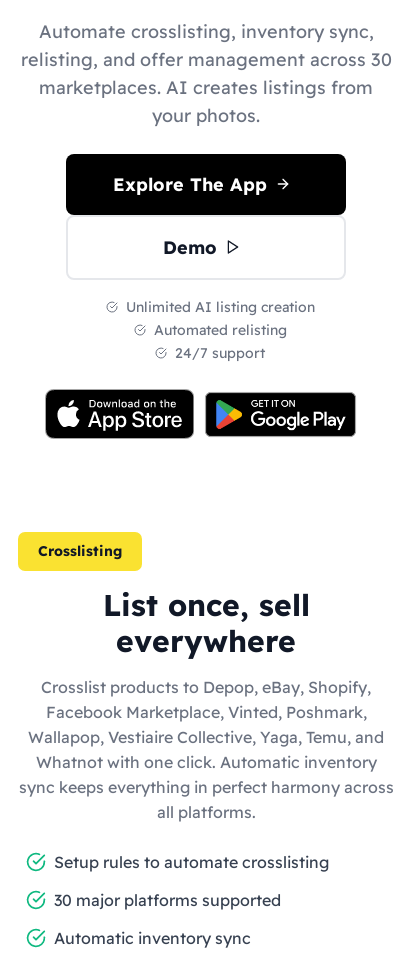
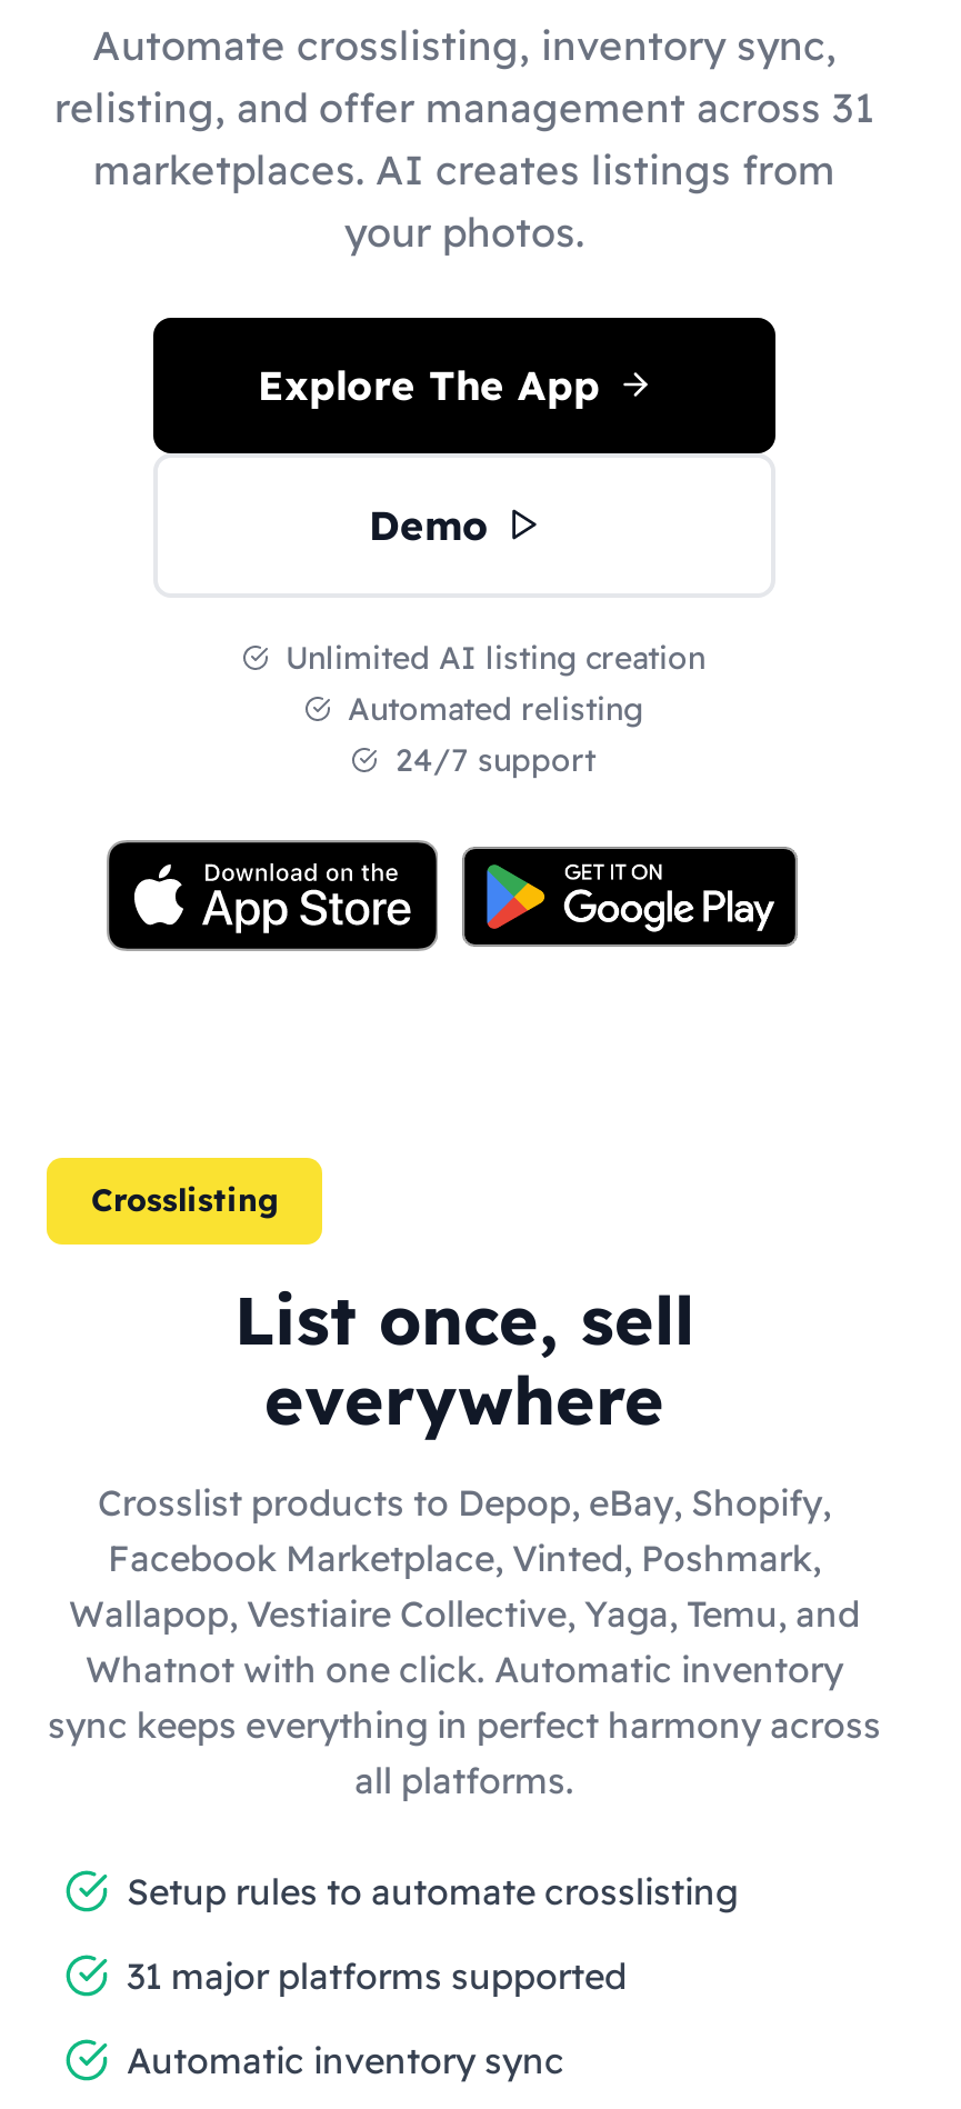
- relisting, and offer management across 30
+ relisting, and offer management across 31

- 30 major platforms supported
+ 31 major platforms supported
